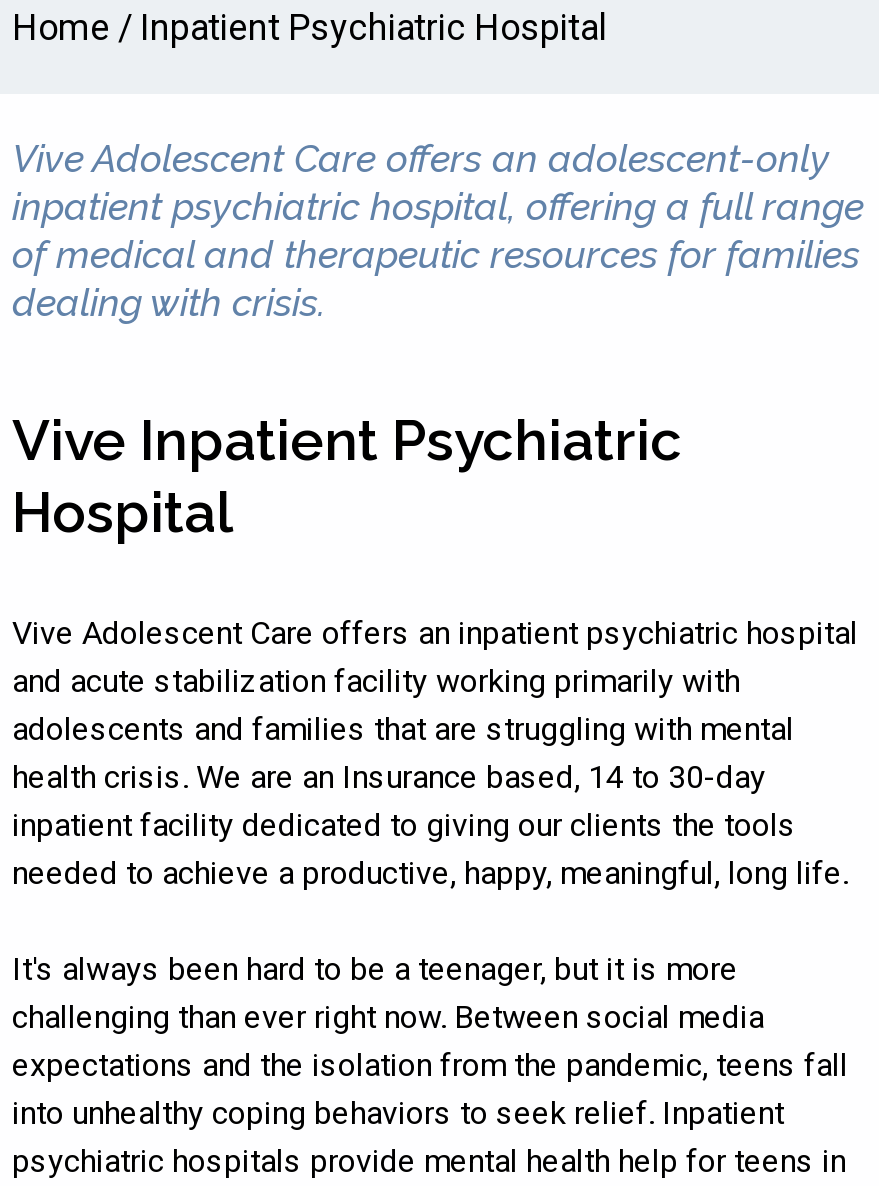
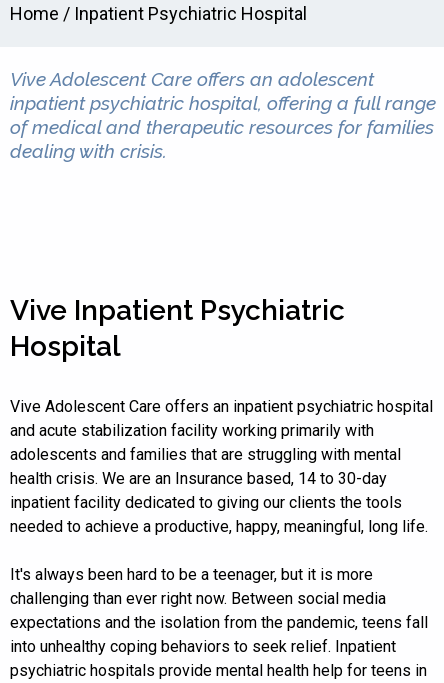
- Vive Adolescent Care offers an adolescent-only
+ Vive Adolescent Care offers an adolescent
